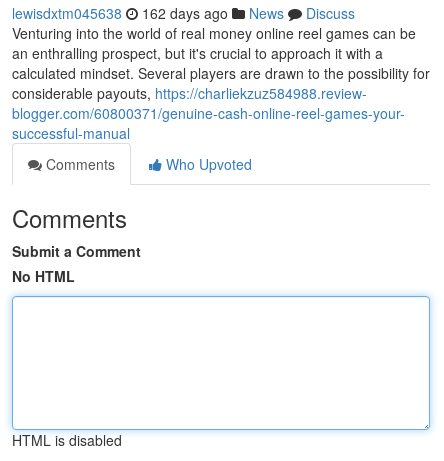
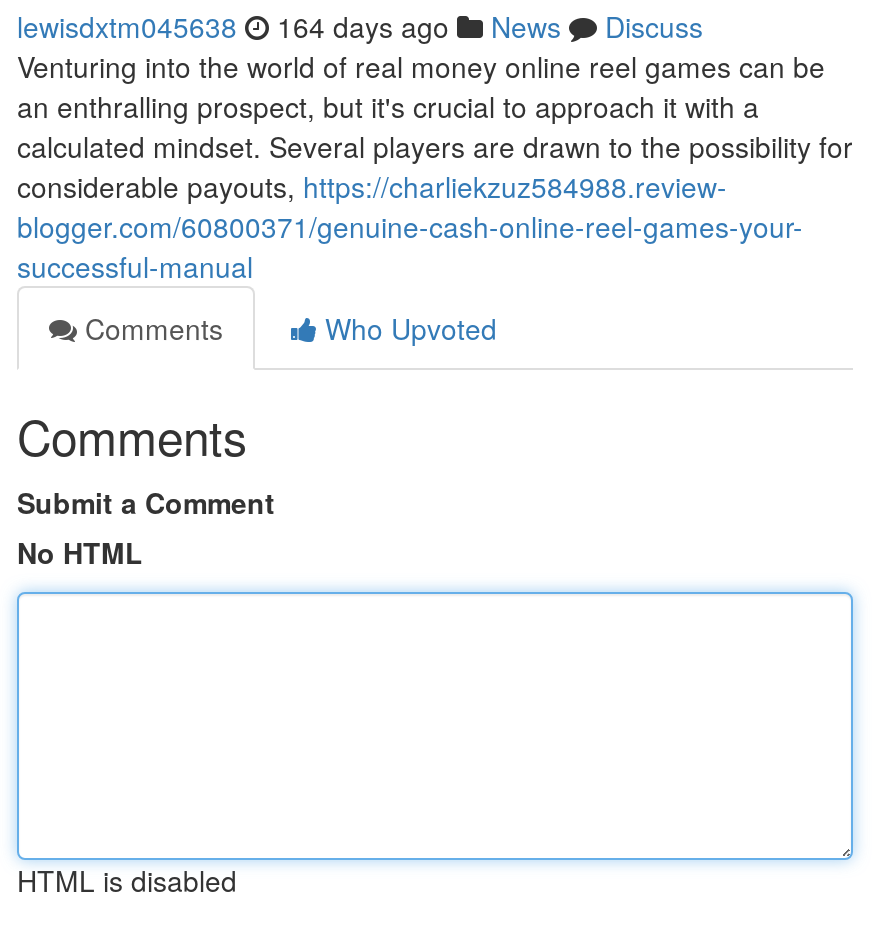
- lewisdxtm045638 162 days ago News Discuss
+ lewisdxtm045638 164 days ago News Discuss
